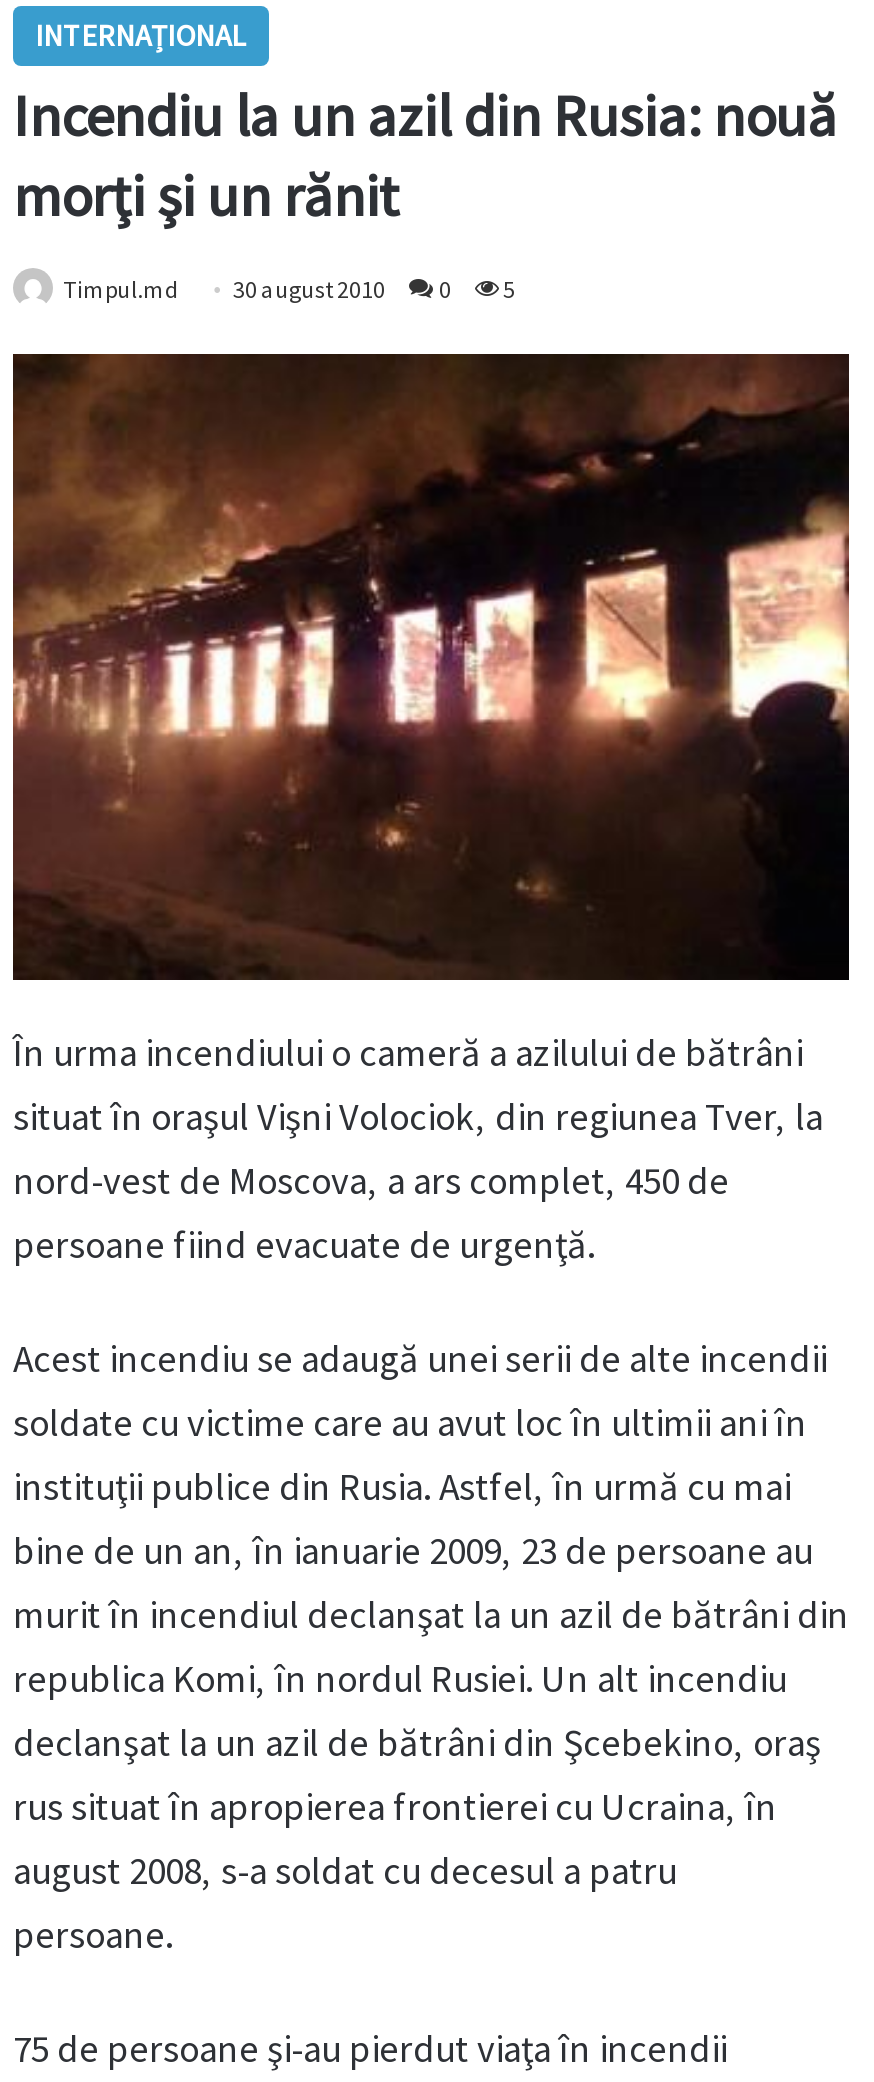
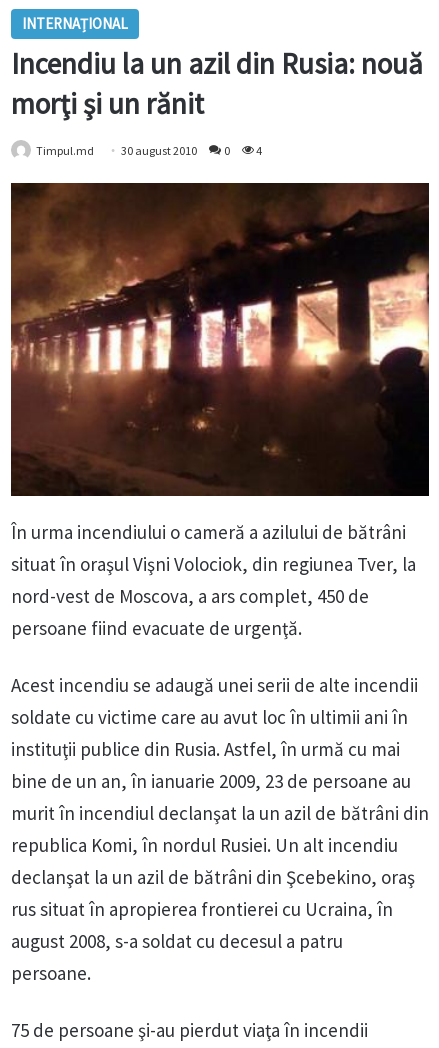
- Timpul.md 30 august 2010 0 5
+ Timpul.md 30 august 2010 0 4
